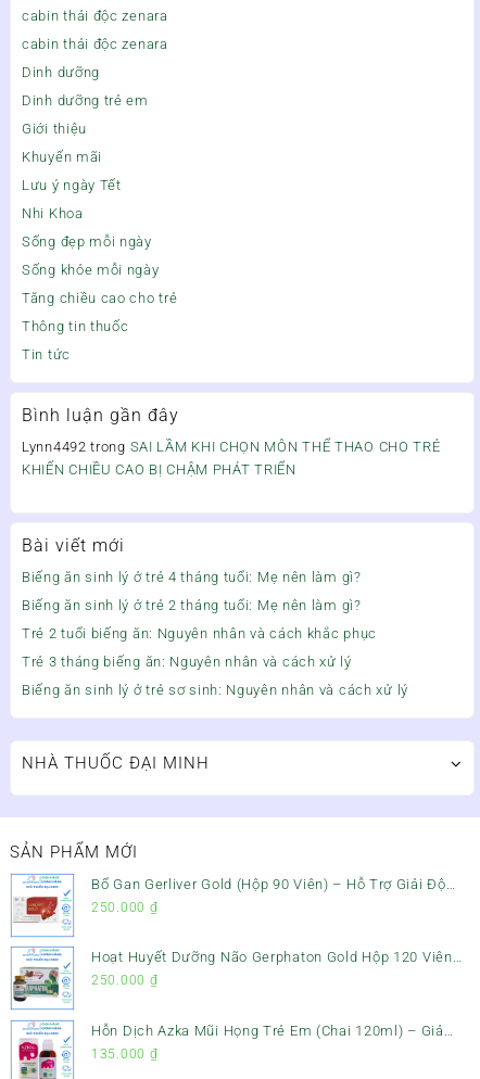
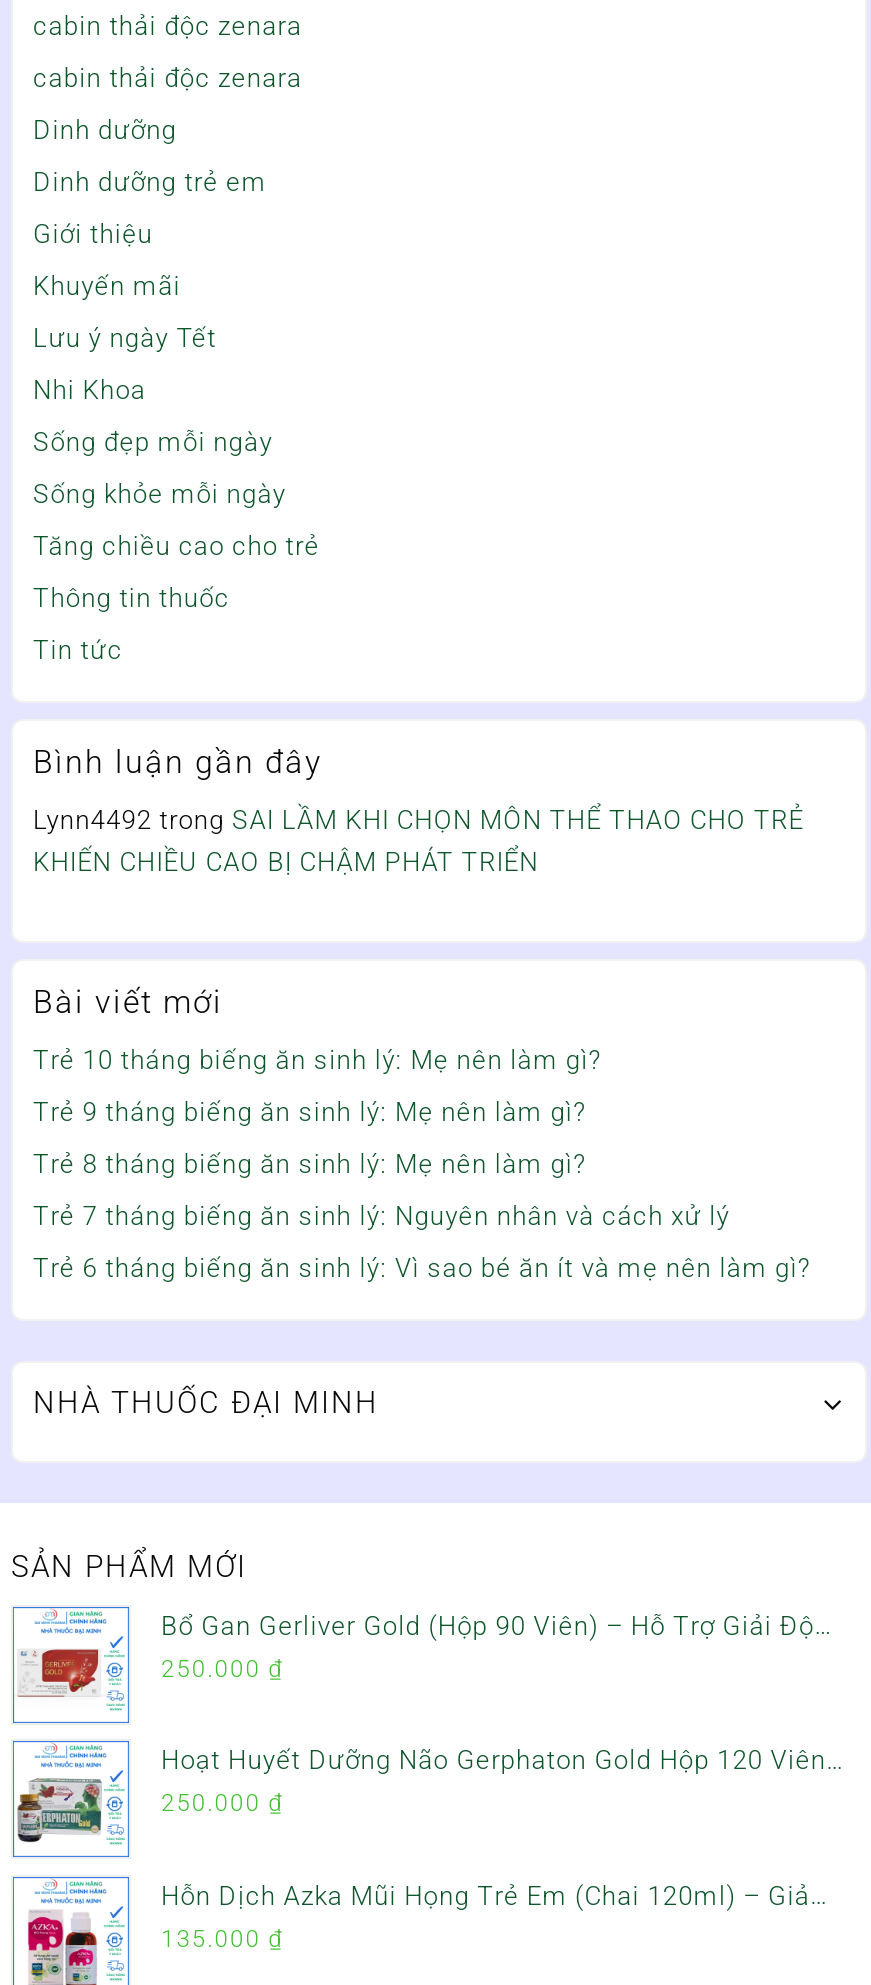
- Biếng ăn sinh lý ở trẻ 4 tháng tuổi: Mẹ nên làm gì?
+ Trẻ 10 tháng biếng ăn sinh lý: Mẹ nên làm gì?

- Biếng ăn sinh lý ở trẻ 2 tháng tuổi: Mẹ nên làm gì?
+ Trẻ 9 tháng biếng ăn sinh lý: Mẹ nên làm gì?

- Trẻ 2 tuổi biếng ăn: Nguyên nhân và cách khắc phục
+ Trẻ 8 tháng biếng ăn sinh lý: Mẹ nên làm gì?

- Trẻ 3 tháng biếng ăn: Nguyên nhân và cách xử lý
+ Trẻ 7 tháng biếng ăn sinh lý: Nguyên nhân và cách xử lý

- Biếng ăn sinh lý ở trẻ sơ sinh: Nguyên nhân và cách xử lý
+ Trẻ 6 tháng biếng ăn sinh lý: Vì sao bé ăn ít và mẹ nên làm gì?
